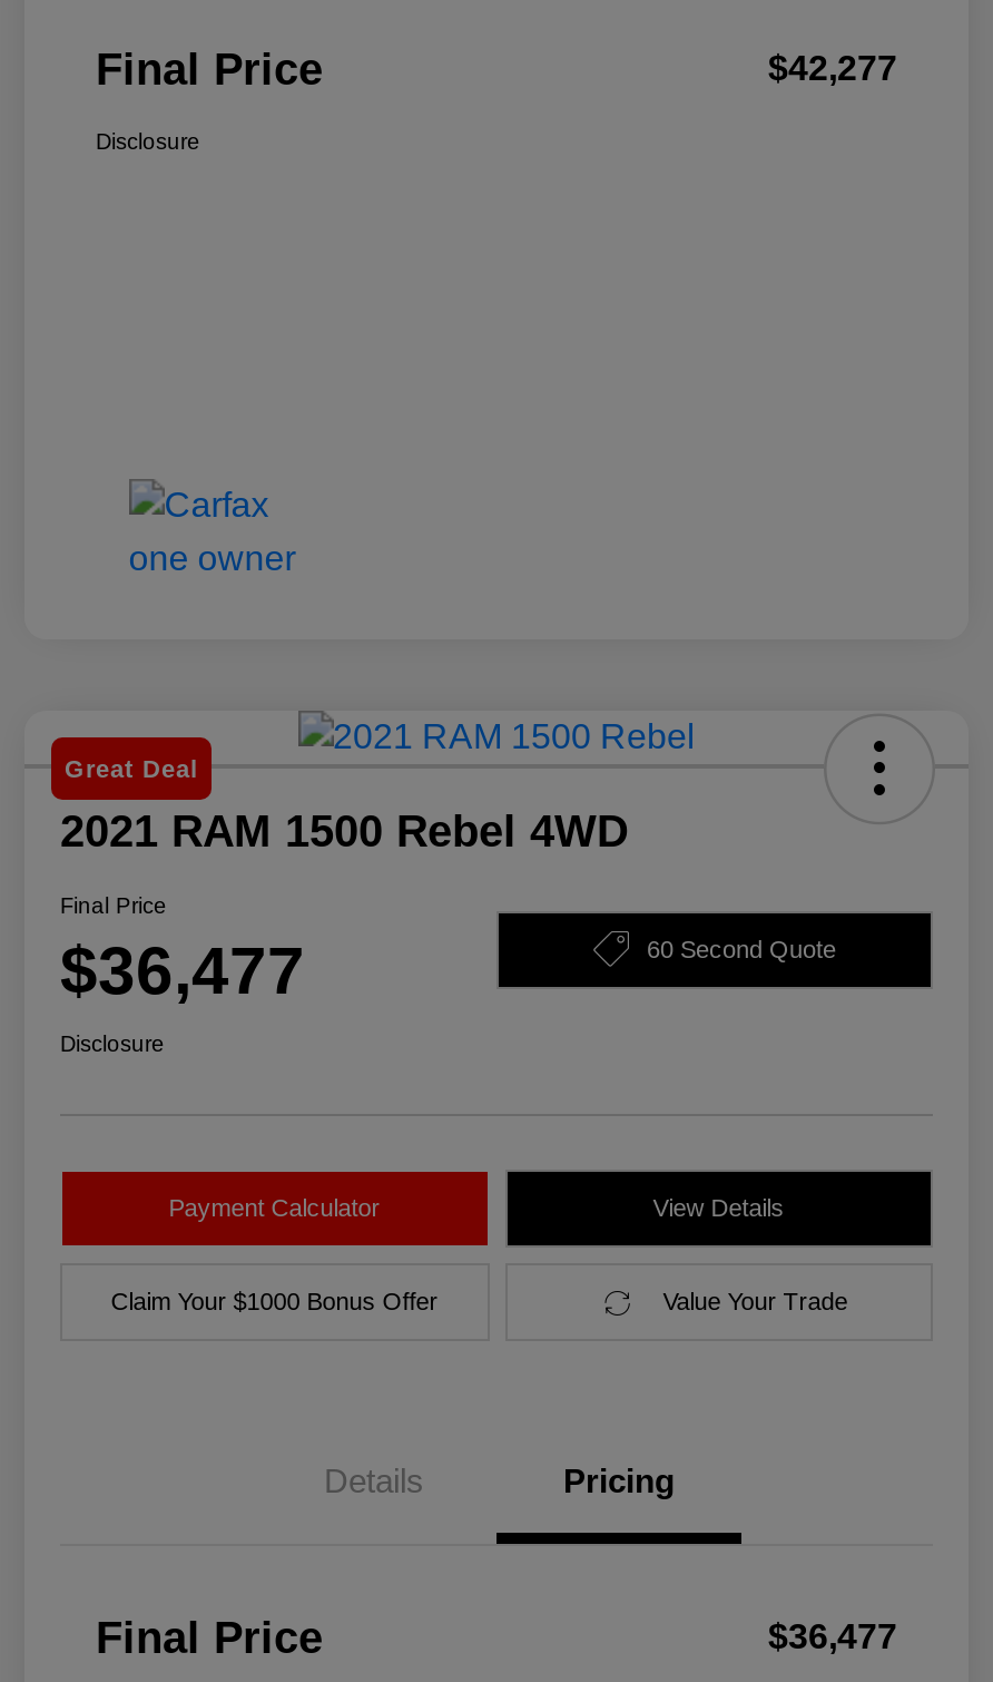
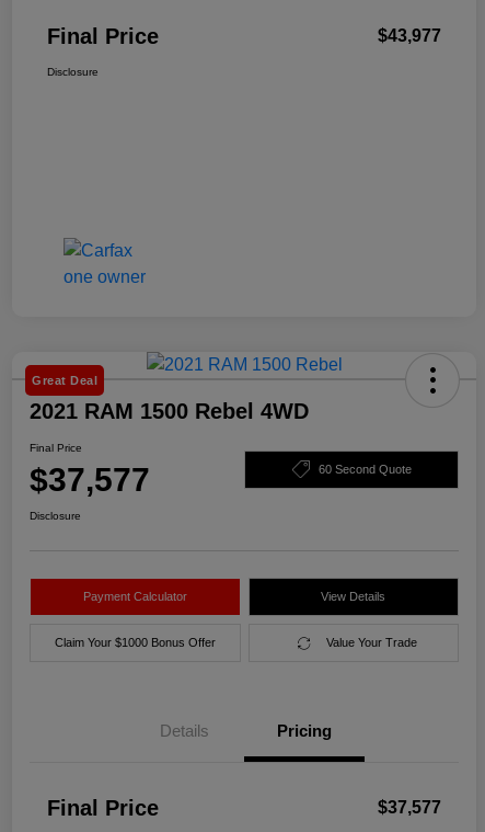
- $42,277
+ $43,977

- $36,477
+ $37,577

- $36,477
+ $37,577
